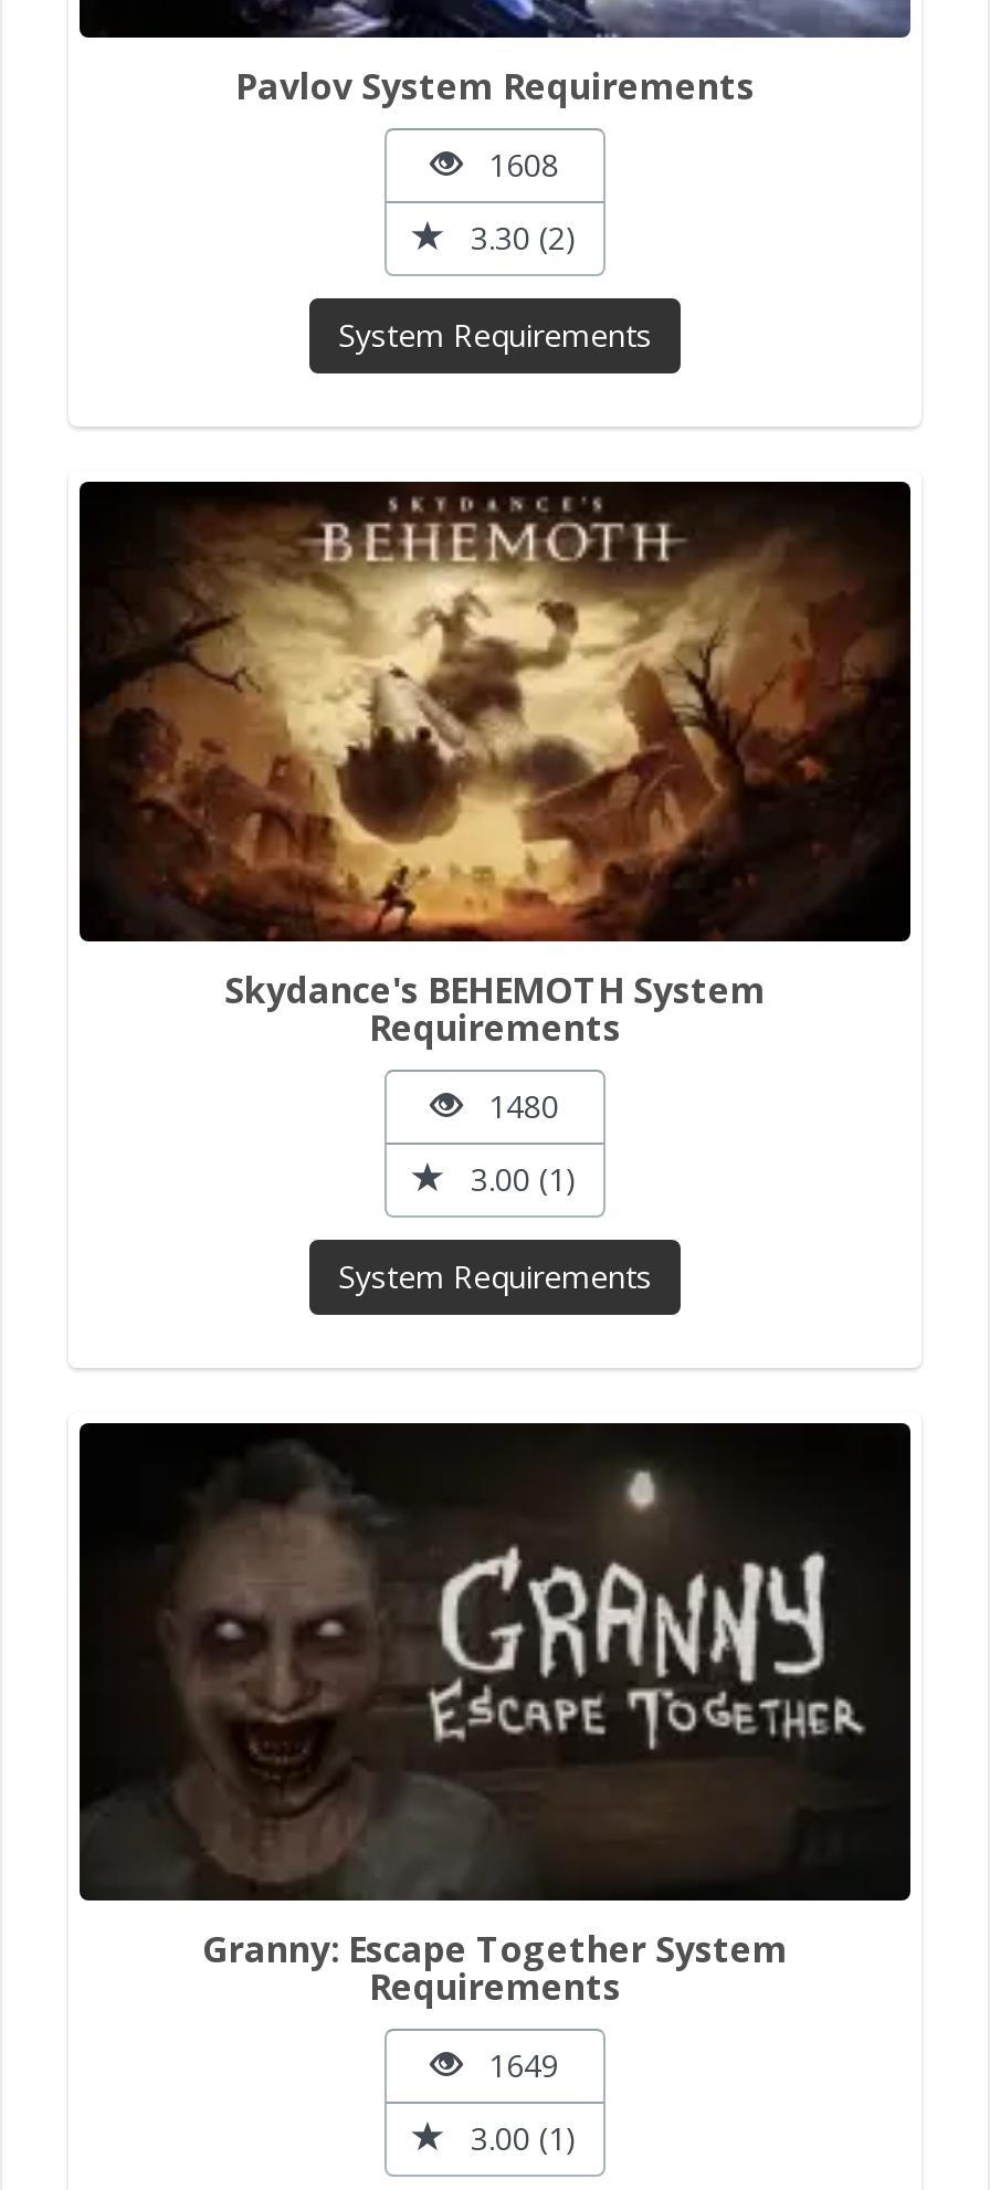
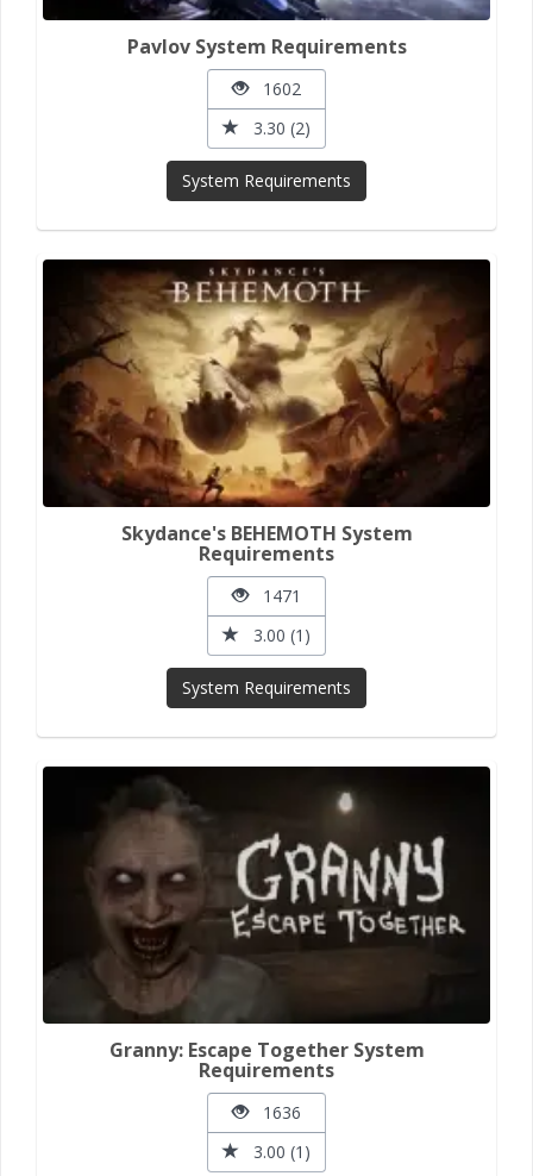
- 1608
+ 1602

- 1480
+ 1471

- 1649
+ 1636
